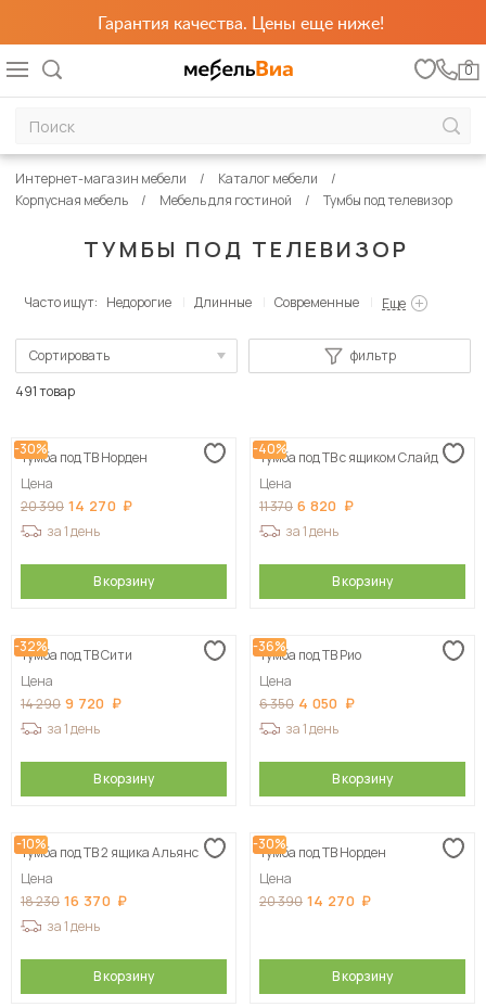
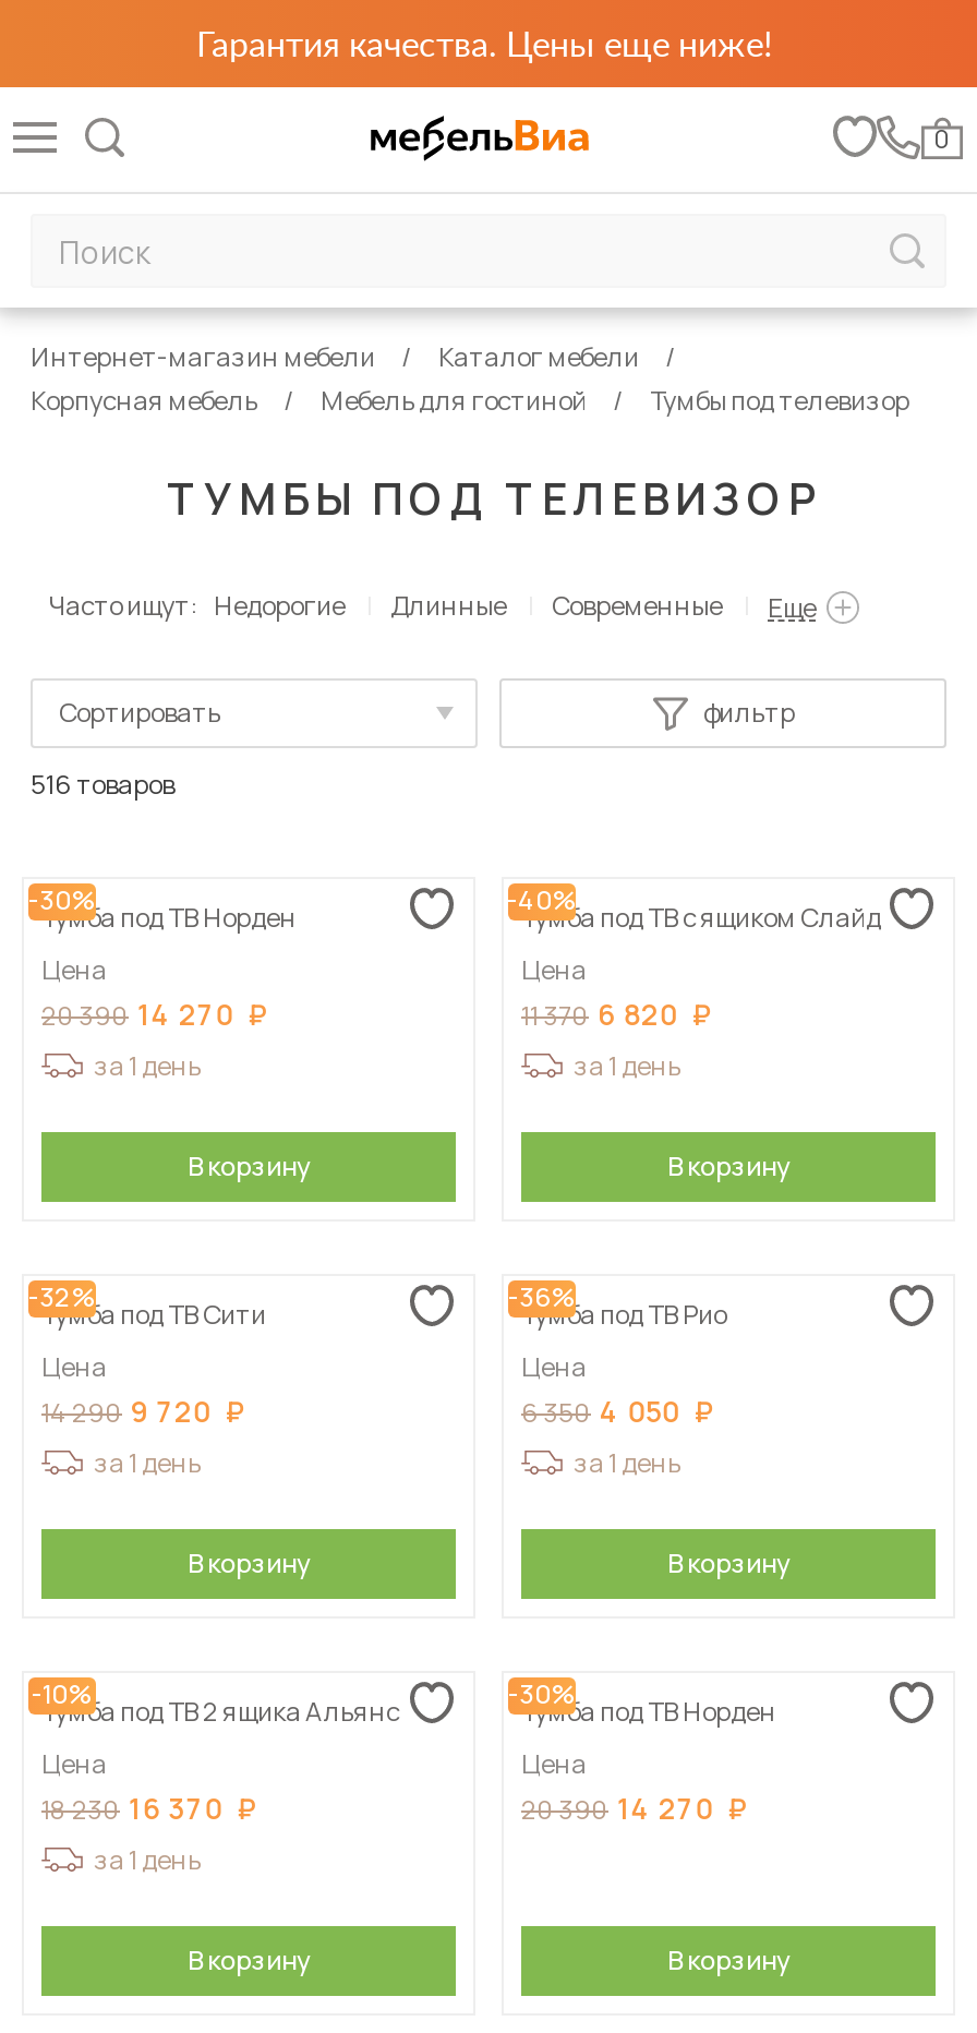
- 491 товар
+ 516 товаров
